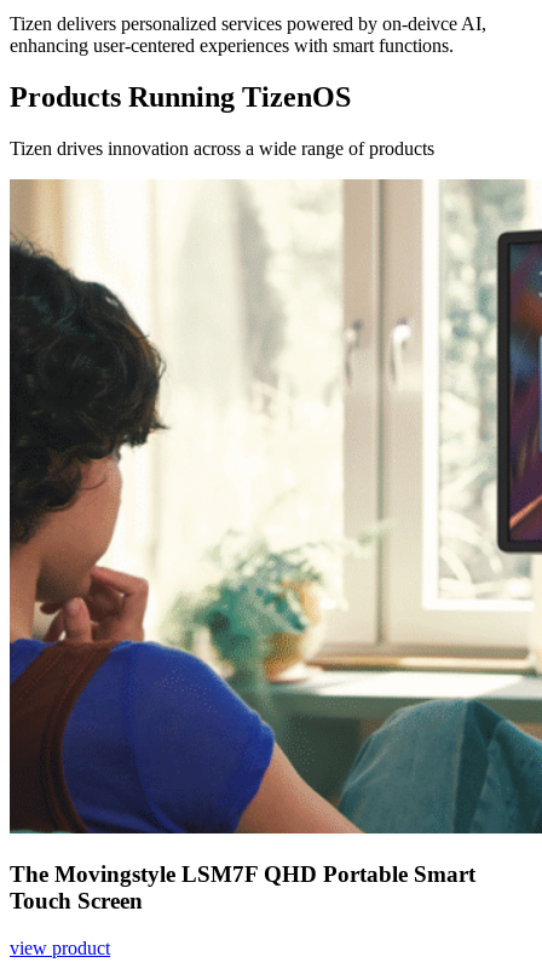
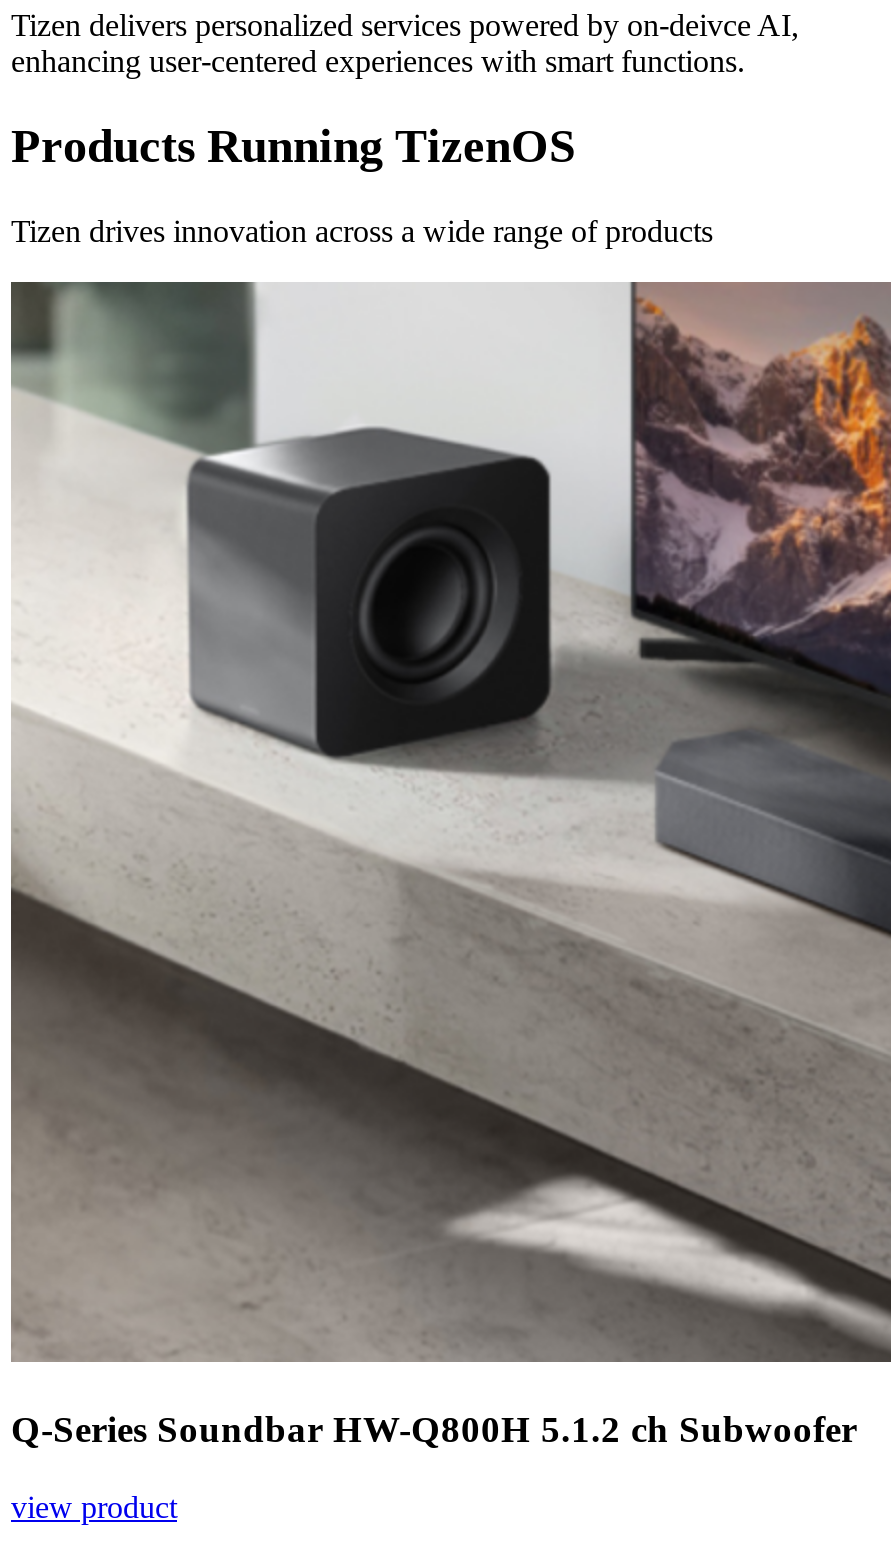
- [image]
- The Movingstyle LSM7F QHD Portable Smart
- Touch Screen
+ [image]
+ Q-Series Soundbar HW-Q800H 5.1.2 ch Subwoofer
